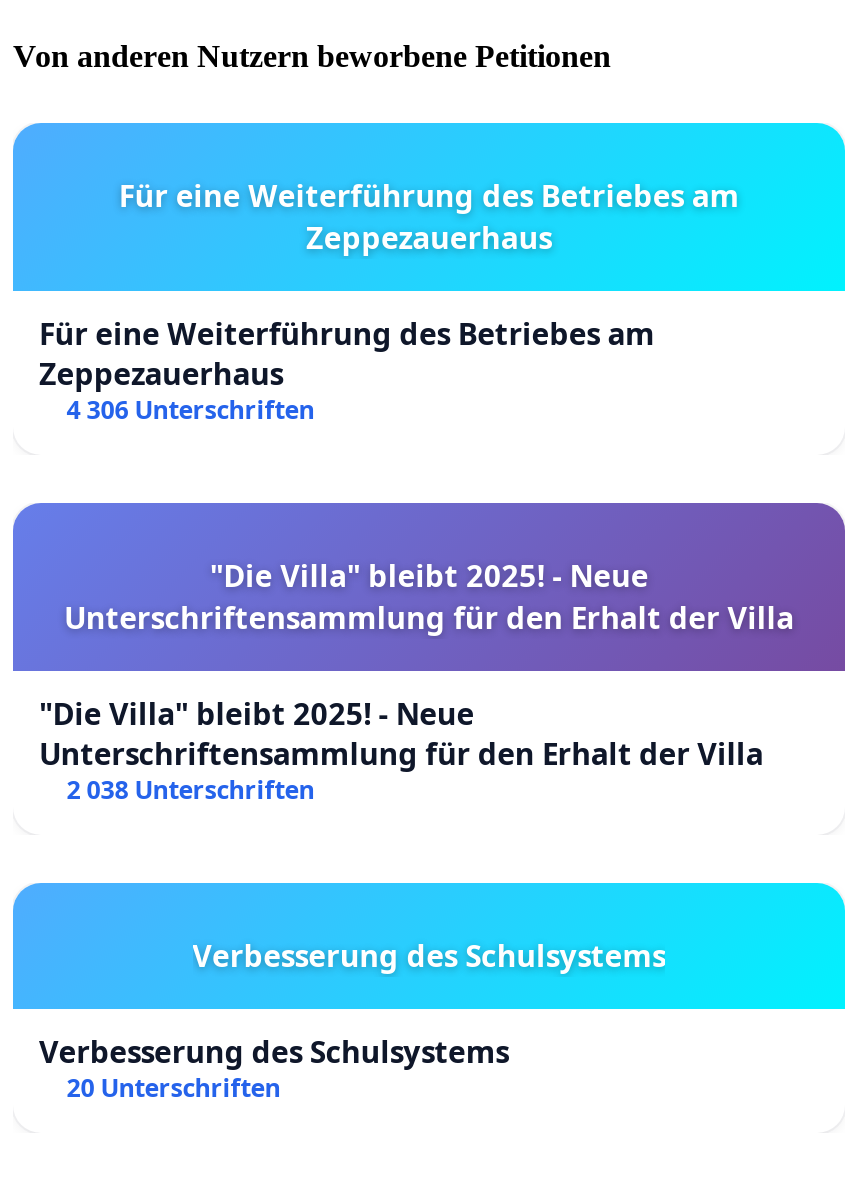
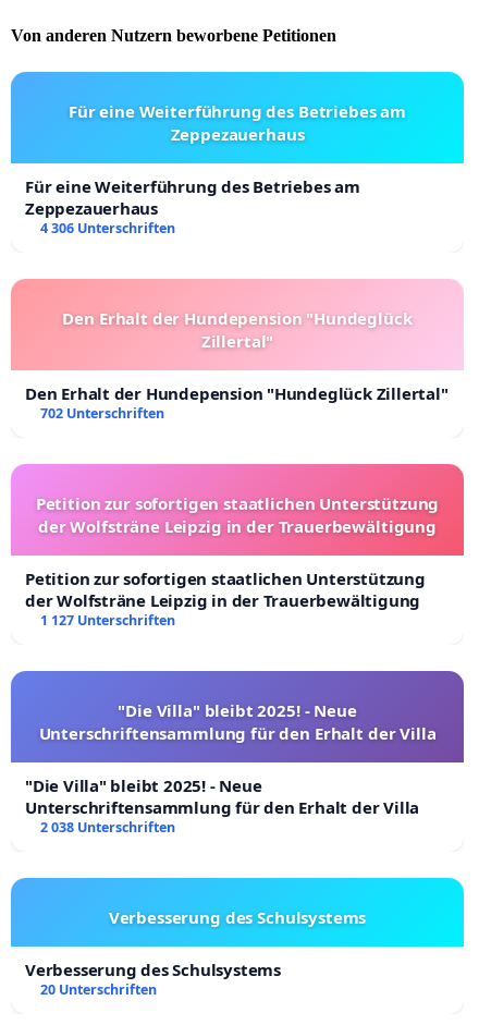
+ [image]
+ Petition zur sofortigen staatlichen Unterstützung
+ der Wolfsträne Leipzig in der Trauerbewältigung
+ Petition zur sofortigen staatlichen Unterstützung
+ der Wolfsträne Leipzig in der Trauerbewältigung
+ 1 127 Unterschriften

+ [image]
+ Den Erhalt der Hundepension "Hundeglück
+ Zillertal"
+ Den Erhalt der Hundepension "Hundeglück Zillertal"
+ 702 Unterschriften
